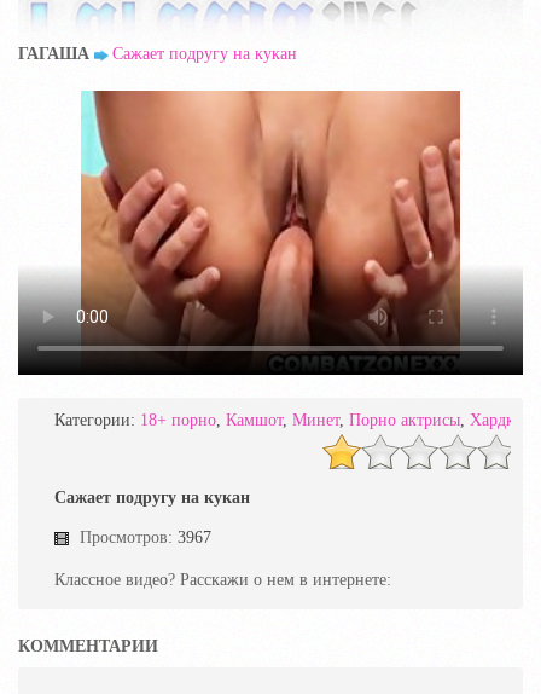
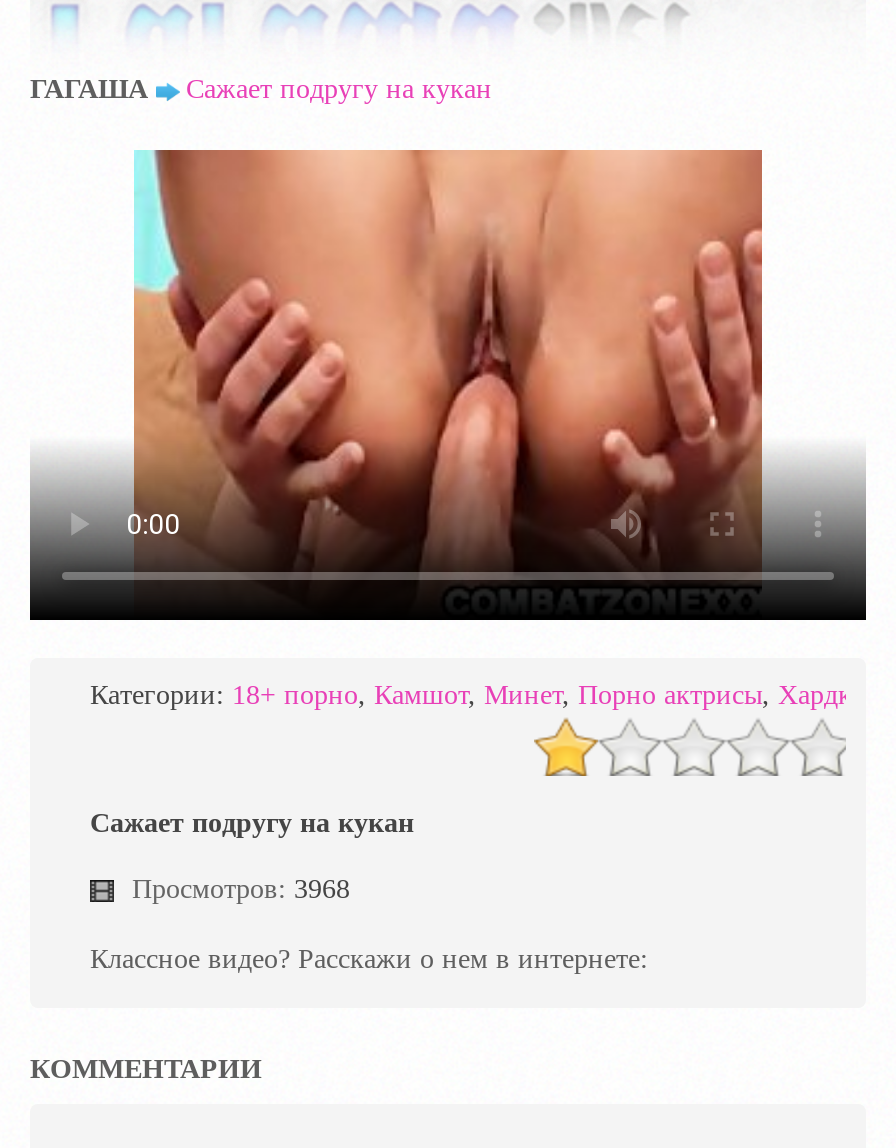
- Просмотров: 3967
+ Просмотров: 3968
